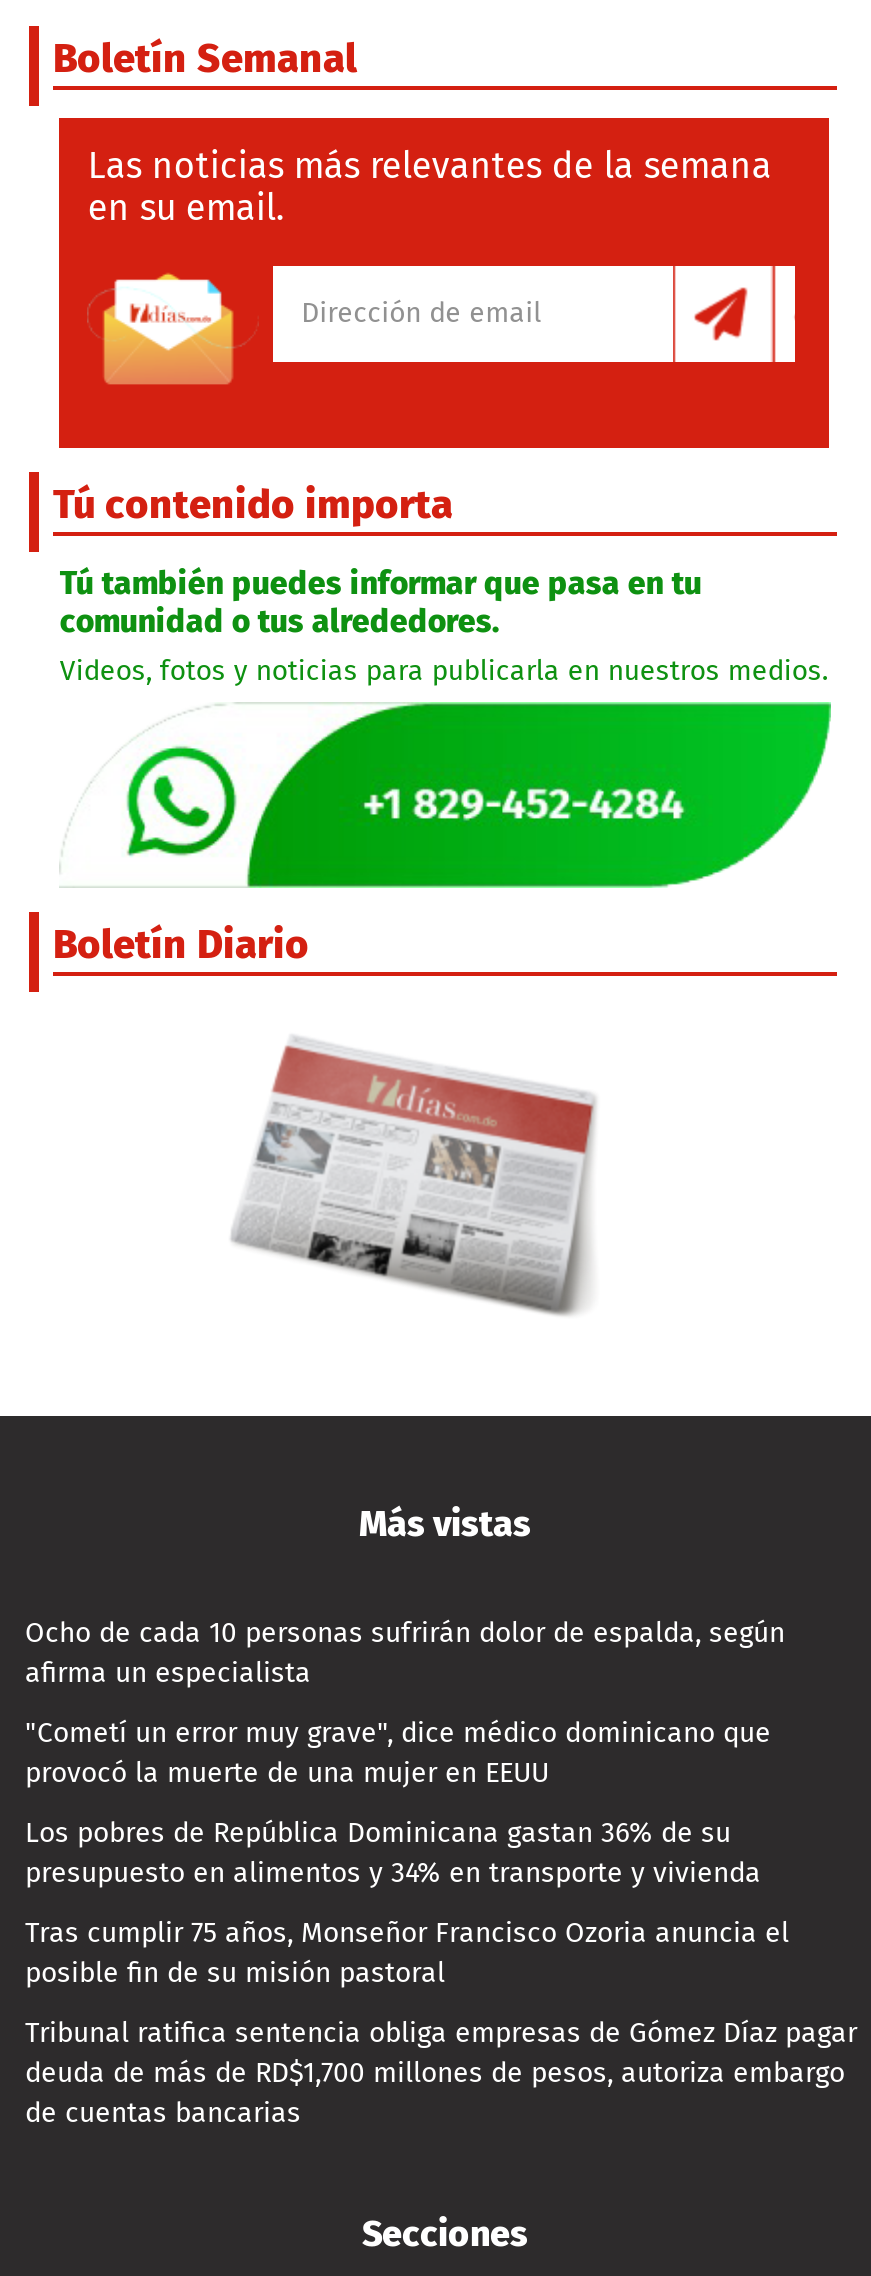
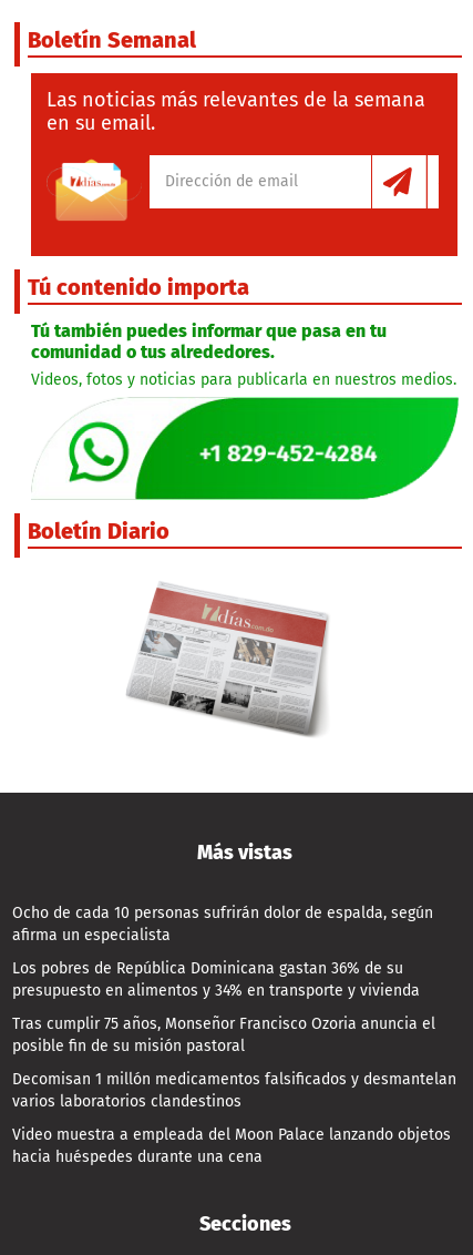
- "Cometí un error muy grave", dice médico dominicano que
- provocó la muerte de una mujer en EEUU

moved up: Los pobres de República Dominicana gastan 36% de su | presupuesto en alimentos y 34% en transporte y vivienda | Tras cumplir 75 años, Monseñor Francisco Ozoria anuncia el | posible fin de su misión pastoral

- Tribunal ratifica sentencia obliga empresas de Gómez Díaz pagar
- deuda de más de RD$1,700 millones de pesos, autoriza embargo
- de cuentas bancarias
+ Decomisan 1 millón medicamentos falsificados y desmantelan
+ varios laboratorios clandestinos
+ Video muestra a empleada del Moon Palace lanzando objetos
+ hacia huéspedes durante una cena
